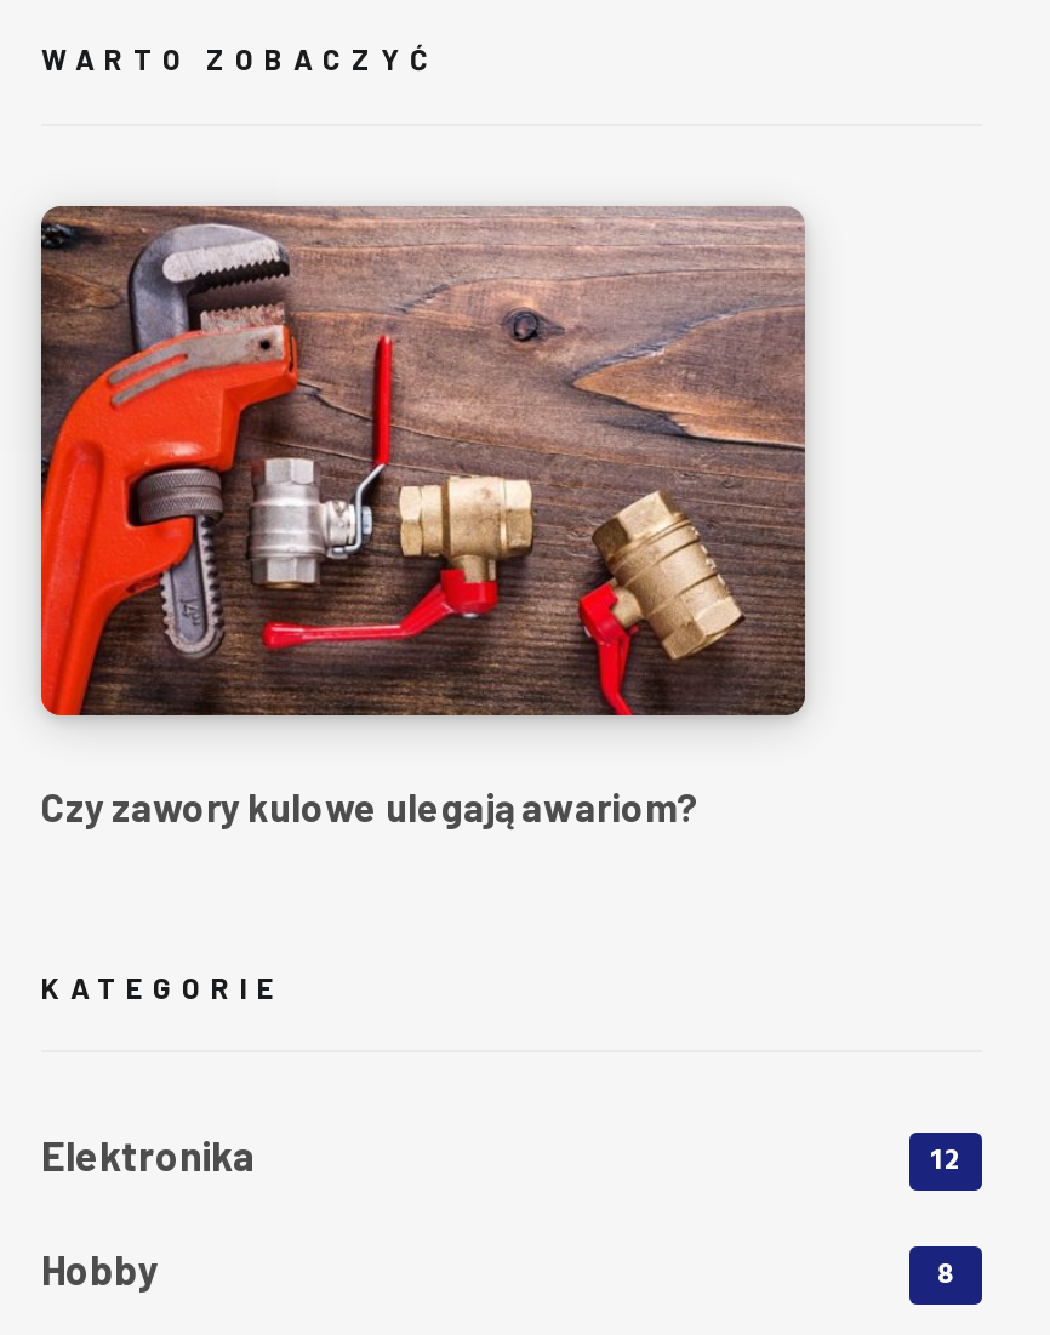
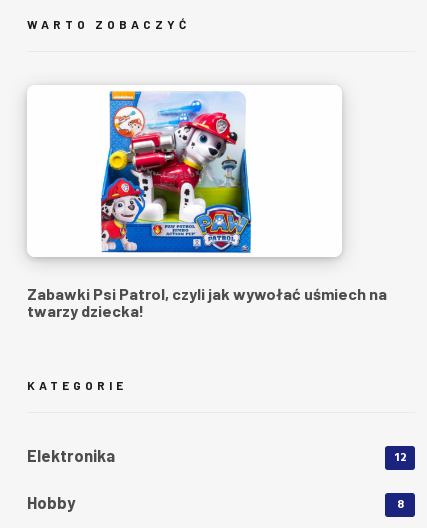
- [image]
+ [image]

- Czy zawory kulowe ulegają awariom?
+ Zabawki Psi Patrol, czyli jak wywołać uśmiech na
+ twarzy dziecka!
